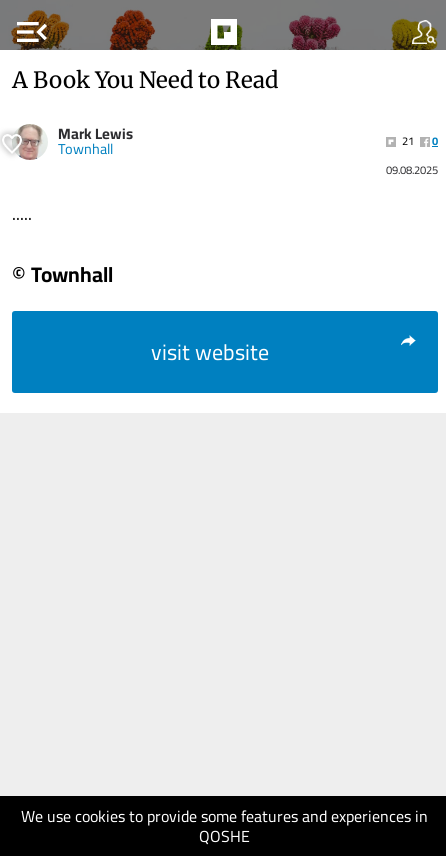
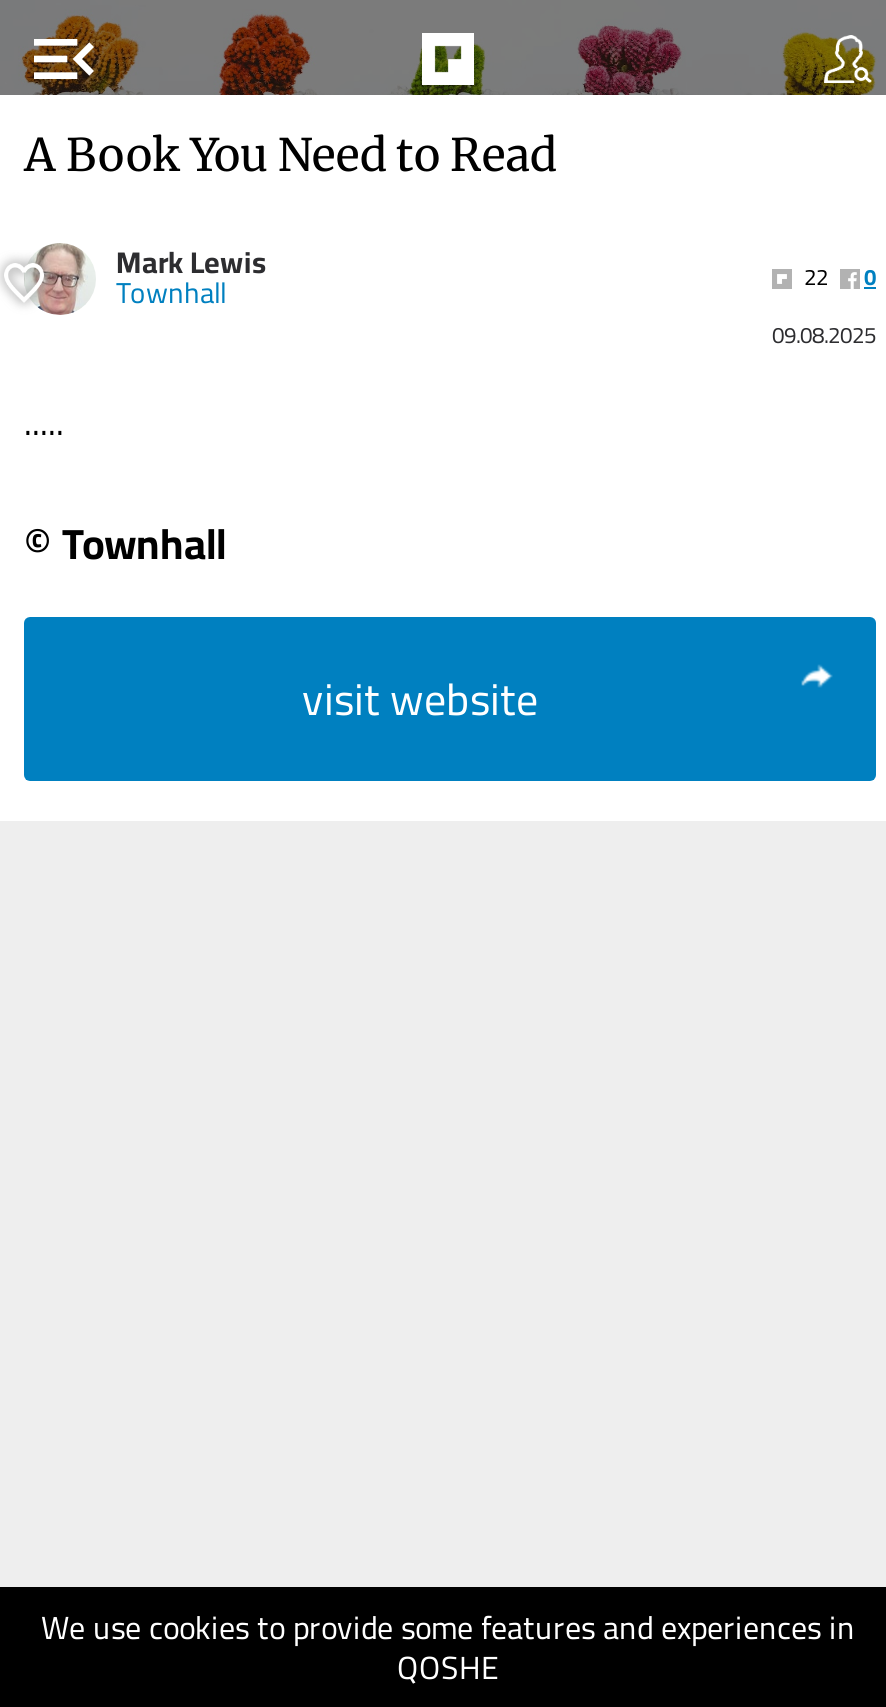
- 21 0
+ 22 0
